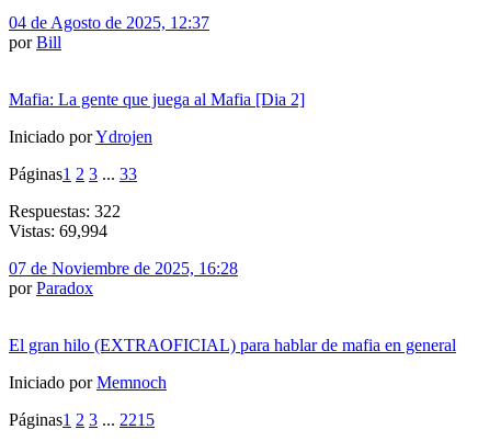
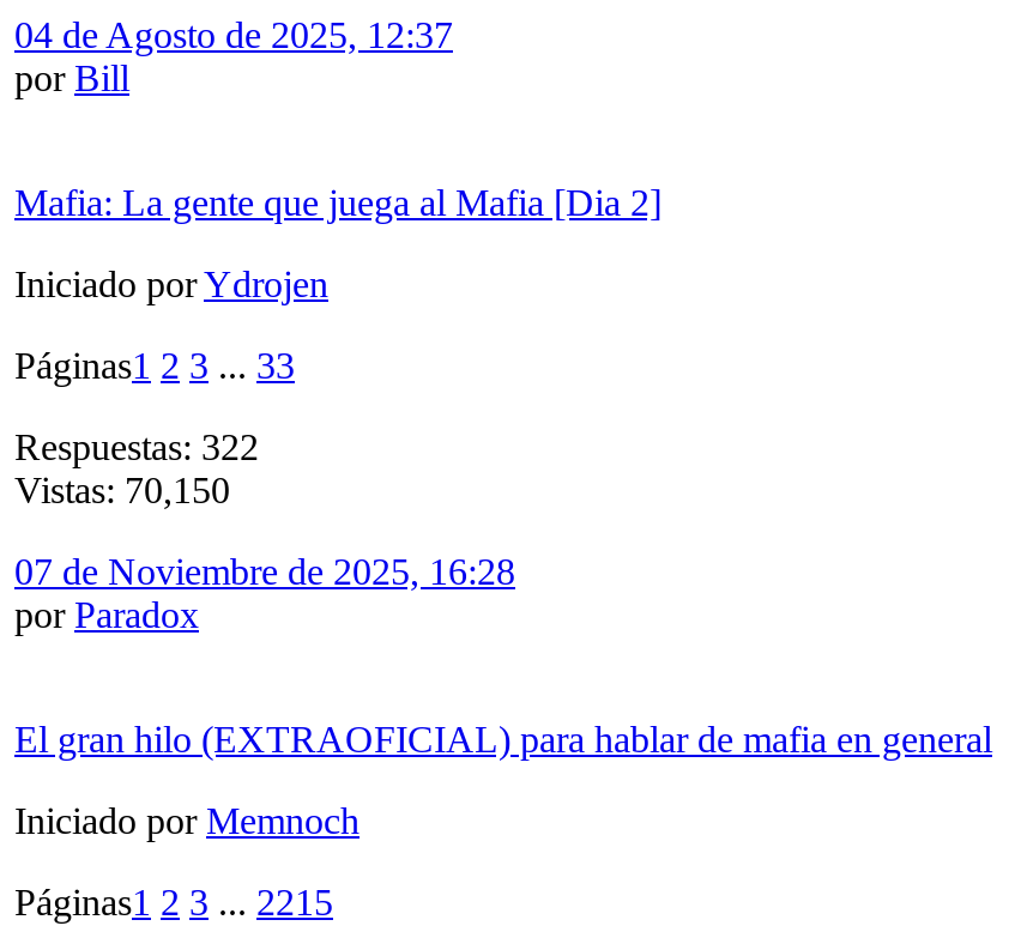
- Vistas: 69,994
+ Vistas: 70,150
